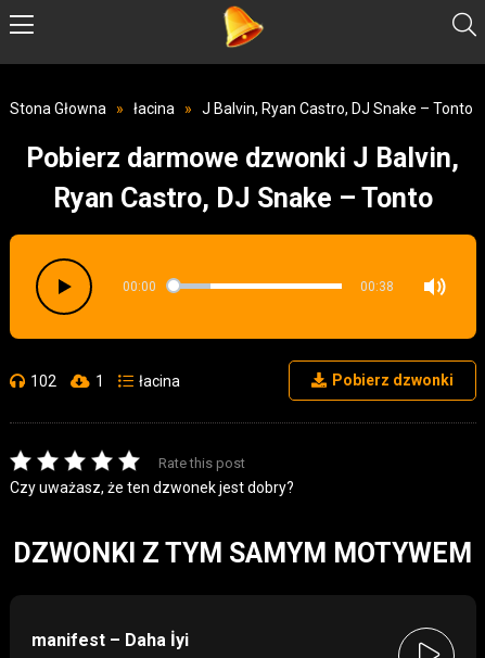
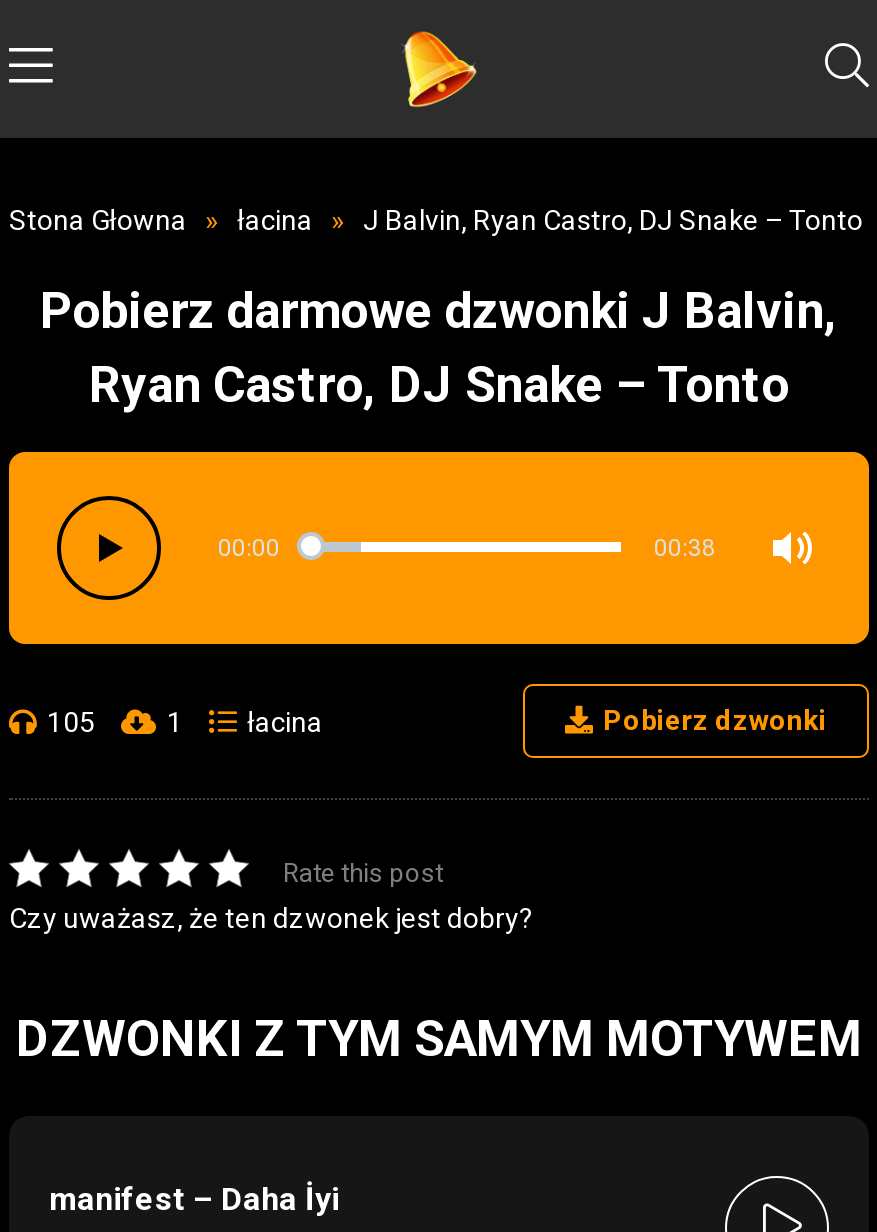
- 102
+ 105
